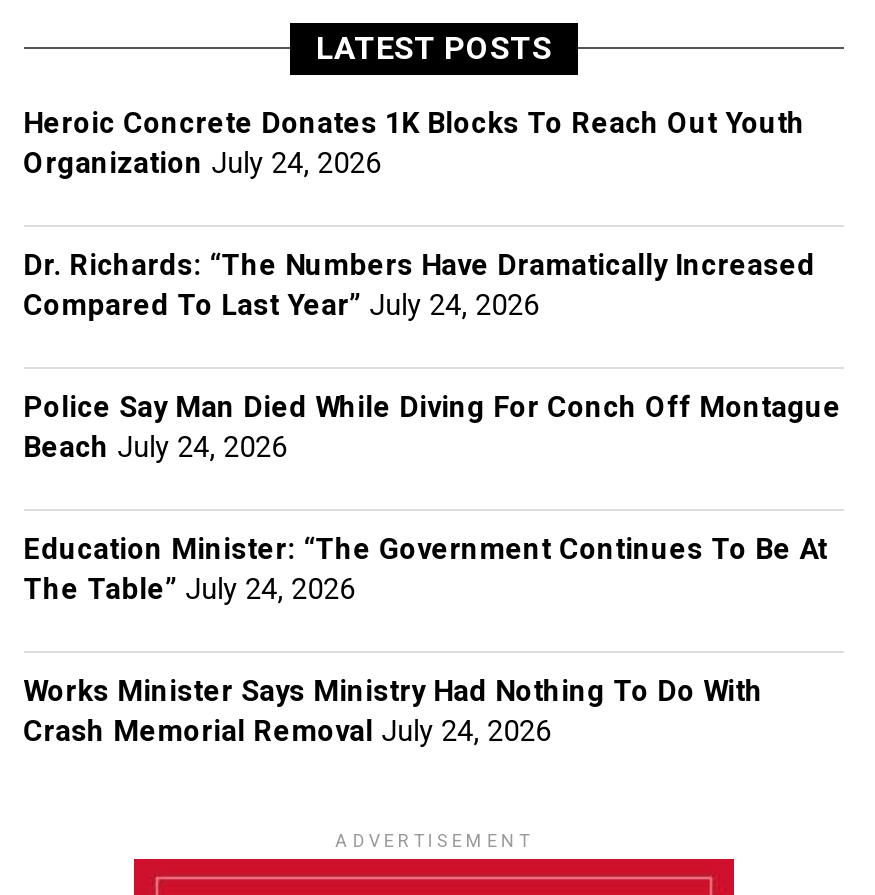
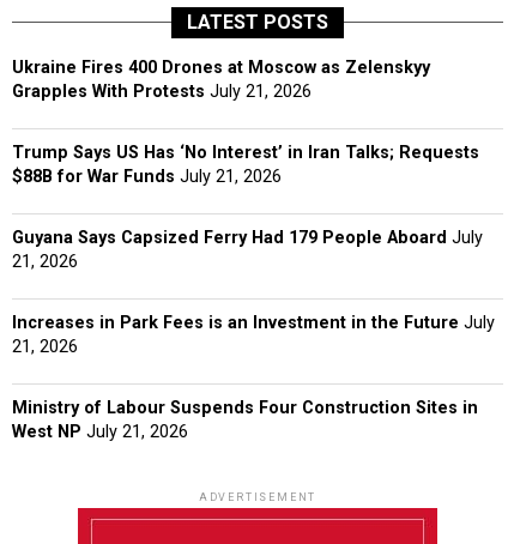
- Heroic Concrete Donates 1K Blocks To Reach Out Youth
- Organization July 24, 2026
+ Ukraine Fires 400 Drones at Moscow as Zelenskyy
+ Grapples With Protests July 21, 2026

- Dr. Richards: “The Numbers Have Dramatically Increased
- Compared To Last Year” July 24, 2026
+ Trump Says US Has ‘No Interest’ in Iran Talks; Requests
+ $88B for War Funds July 21, 2026

- Police Say Man Died While Diving For Conch Off Montague
- Beach July 24, 2026
+ Guyana Says Capsized Ferry Had 179 People Aboard July
+ 21, 2026

- Education Minister: “The Government Continues To Be At
- The Table” July 24, 2026
+ Increases in Park Fees is an Investment in the Future July
+ 21, 2026

- Works Minister Says Ministry Had Nothing To Do With
- Crash Memorial Removal July 24, 2026
+ Ministry of Labour Suspends Four Construction Sites in
+ West NP July 21, 2026
